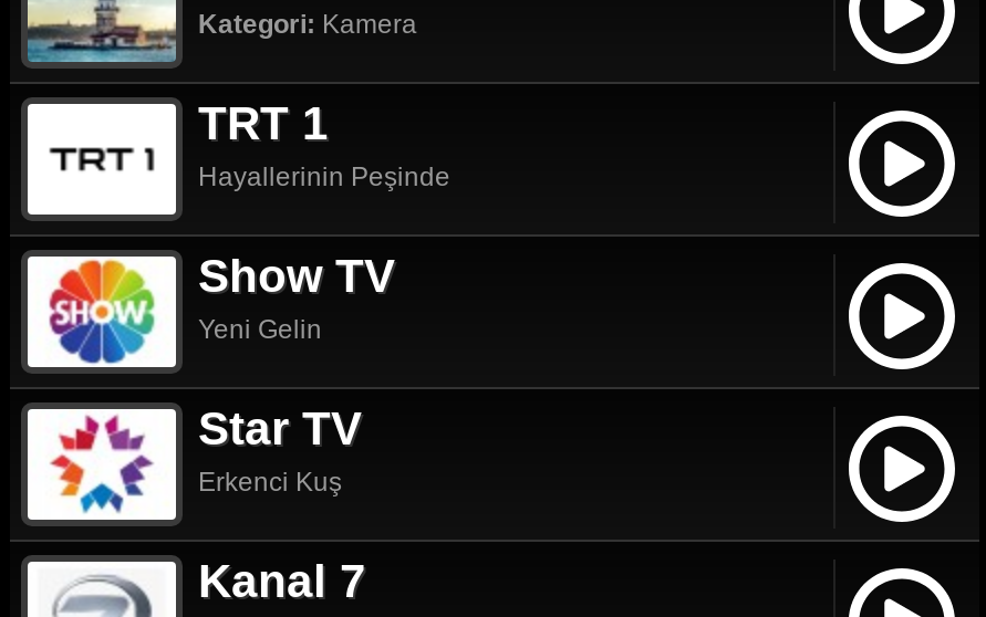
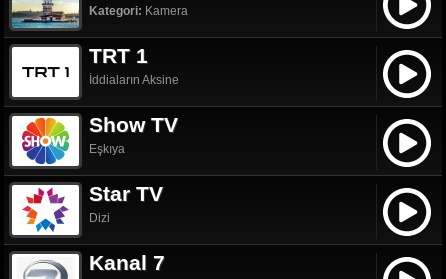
- Hayallerinin Peşinde
+ İddiaların Aksine

- Yeni Gelin
+ Eşkıya

- Erkenci Kuş
+ Dizi
